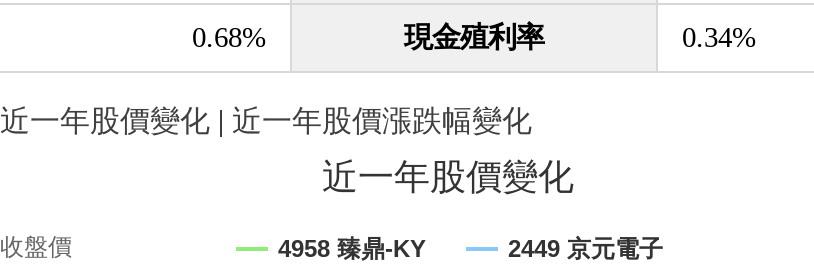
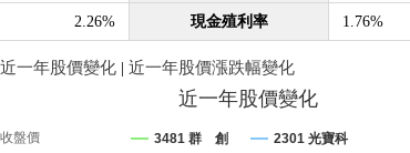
- 0.68%
+ 2.26%

- 0.34%
+ 1.76%

- 4958 臻鼎-KY
- 2449 京元電子
+ 3481 群 創
+ 2301 光寶科
